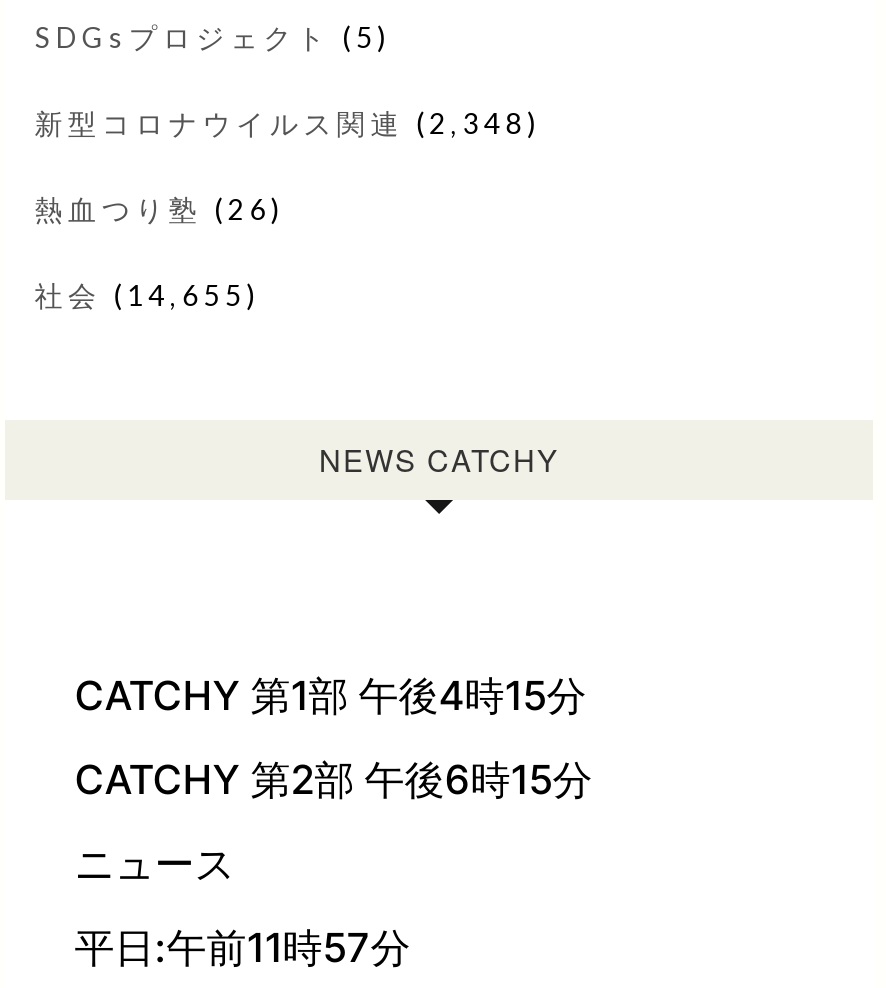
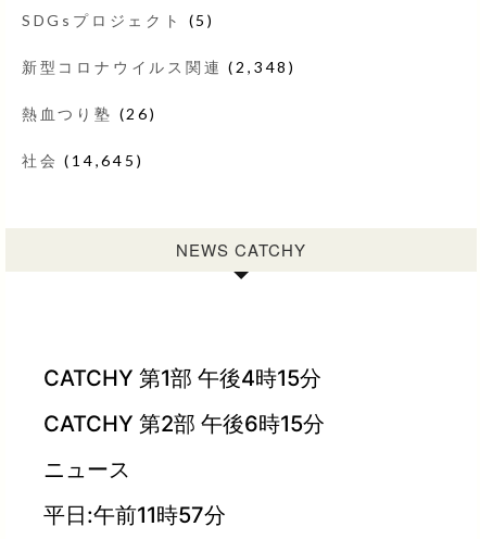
- 社会(14,655)
+ 社会(14,645)
